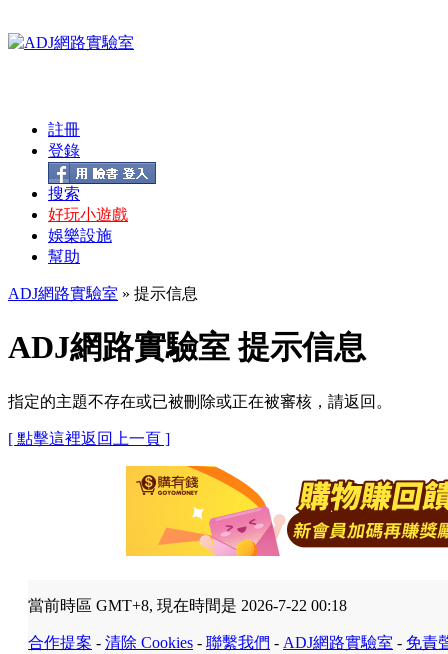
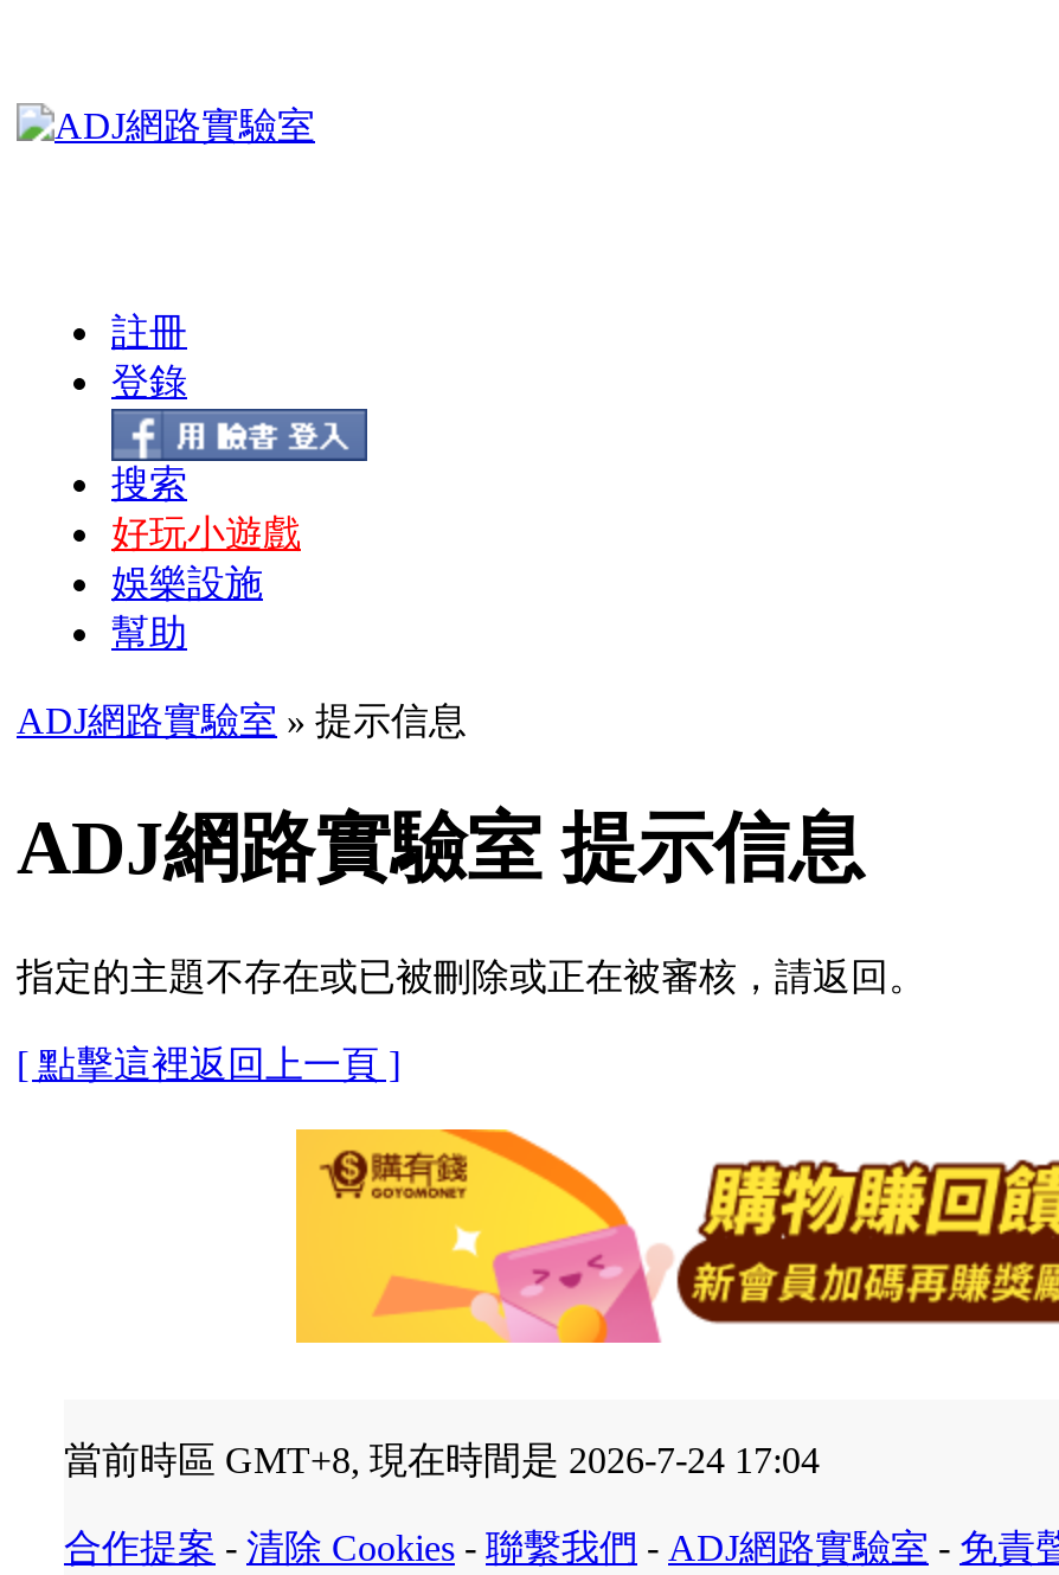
- 當前時區 GMT+8, 現在時間是 2026-7-22 00:18
+ 當前時區 GMT+8, 現在時間是 2026-7-24 17:04
